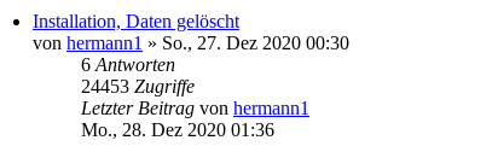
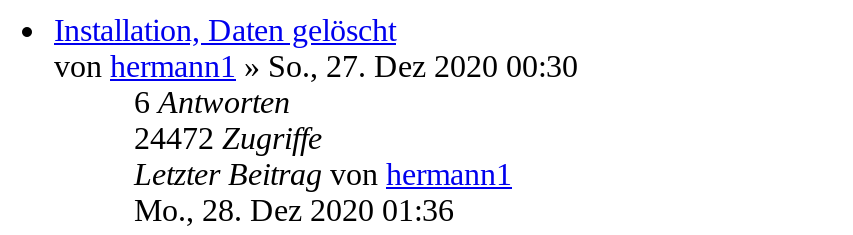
- 24453 Zugriffe
+ 24472 Zugriffe
